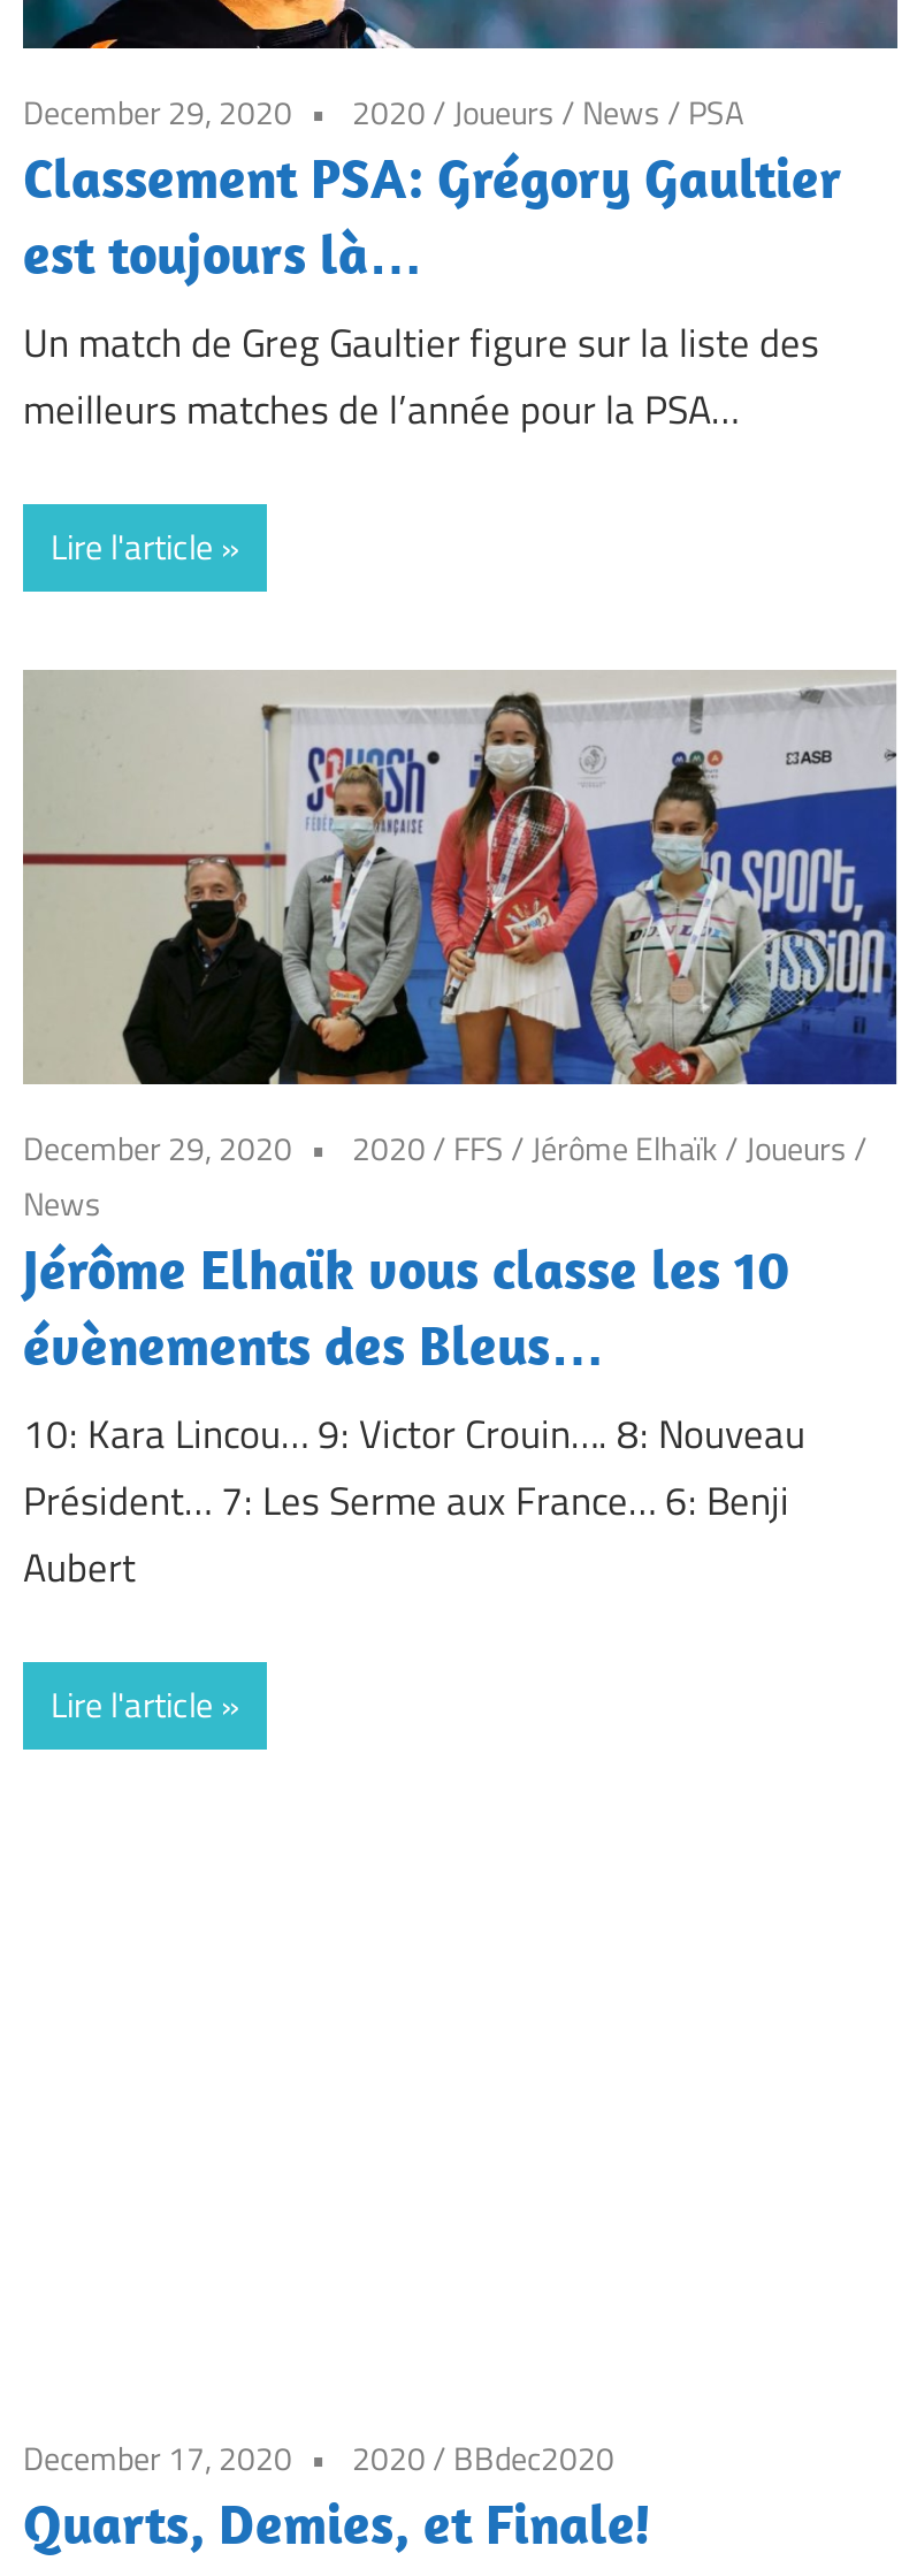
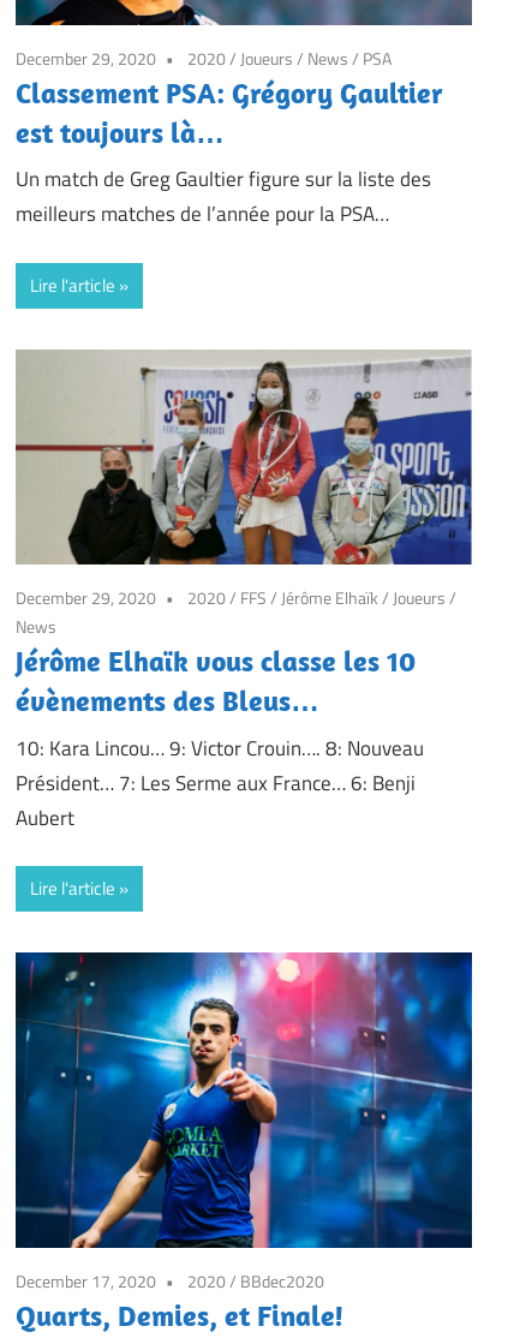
+ [image]
